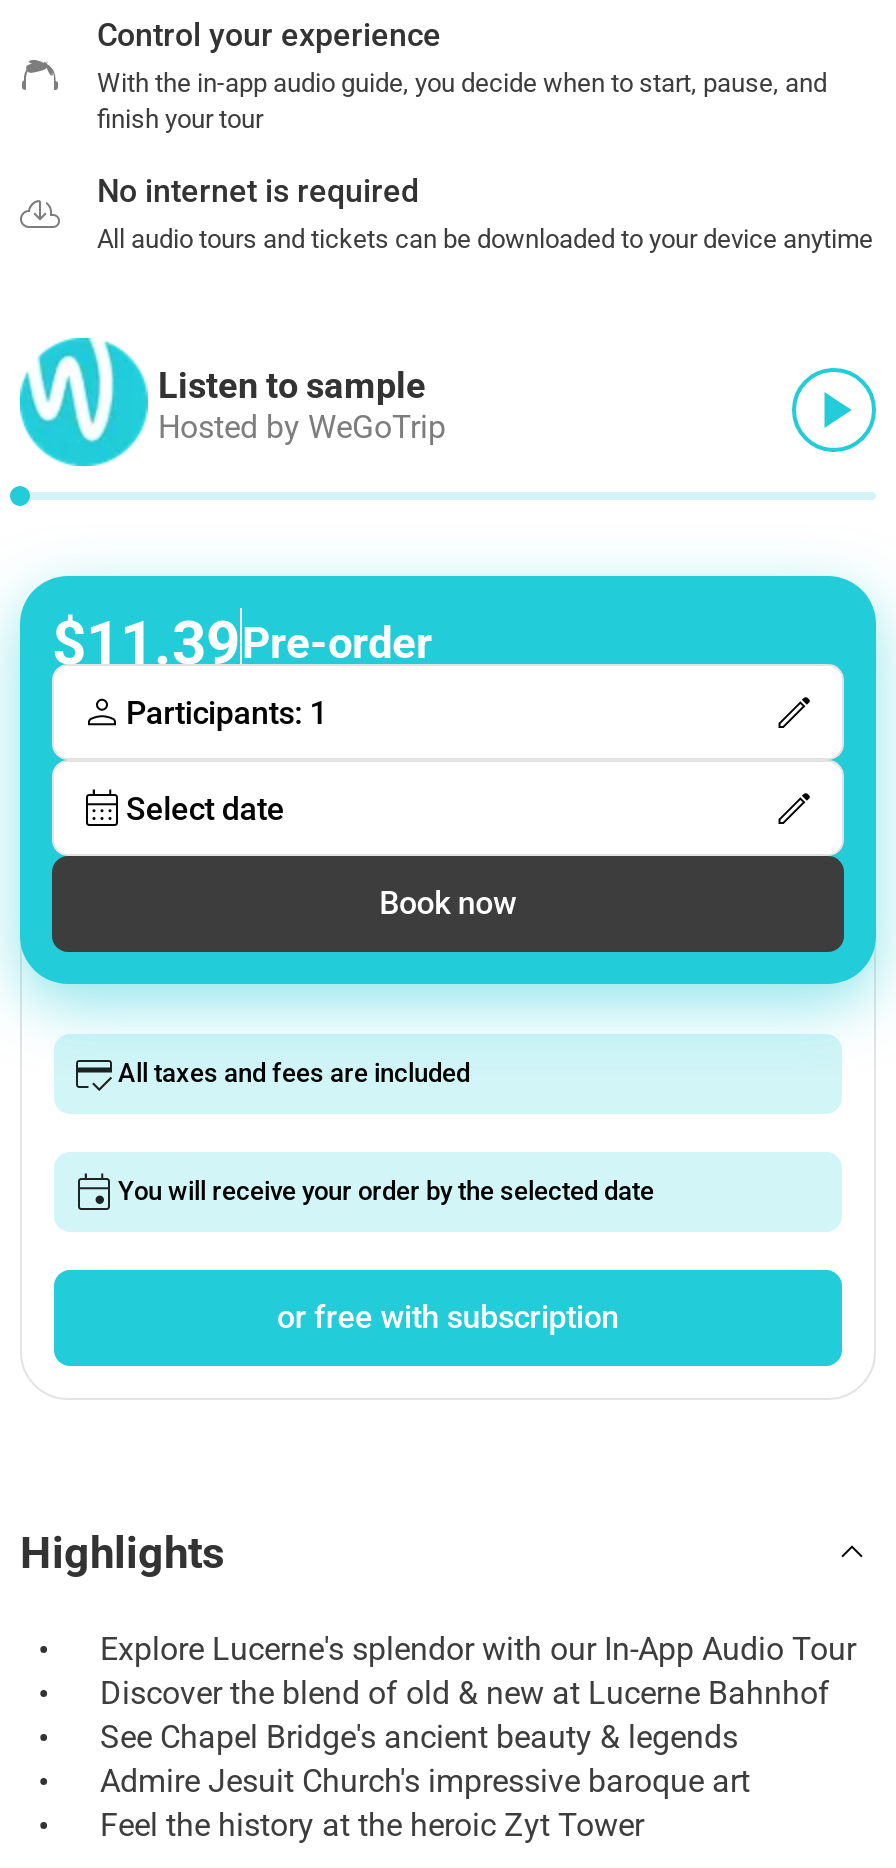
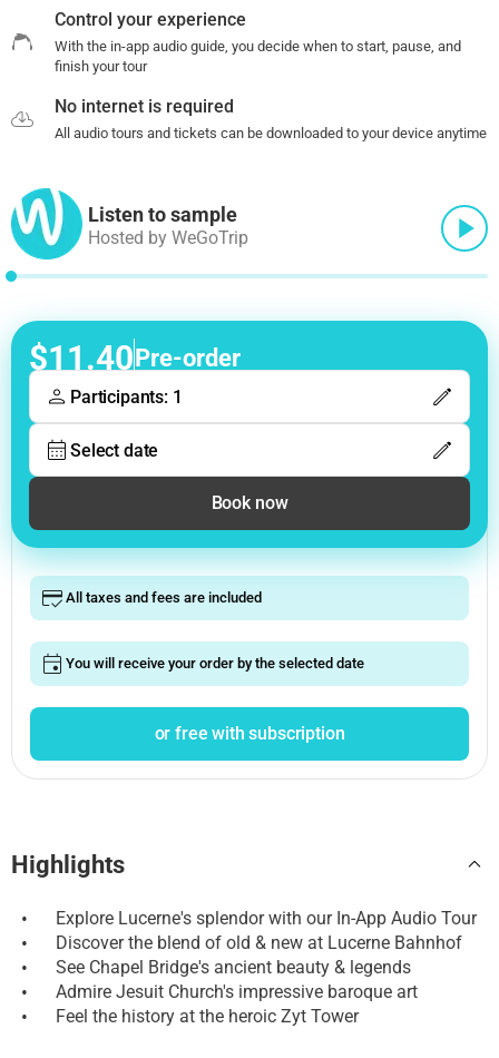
- $11.39Pre-order
+ $11.40Pre-order
